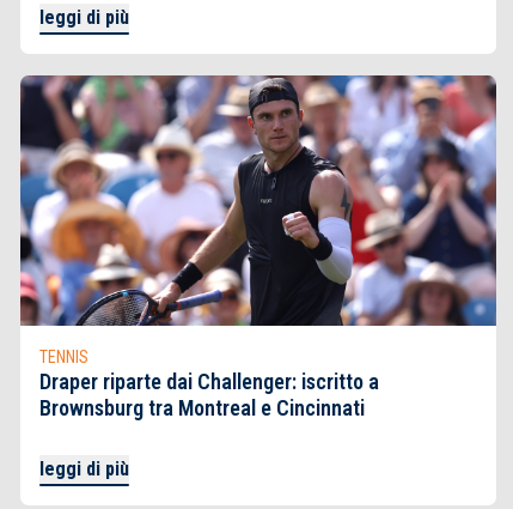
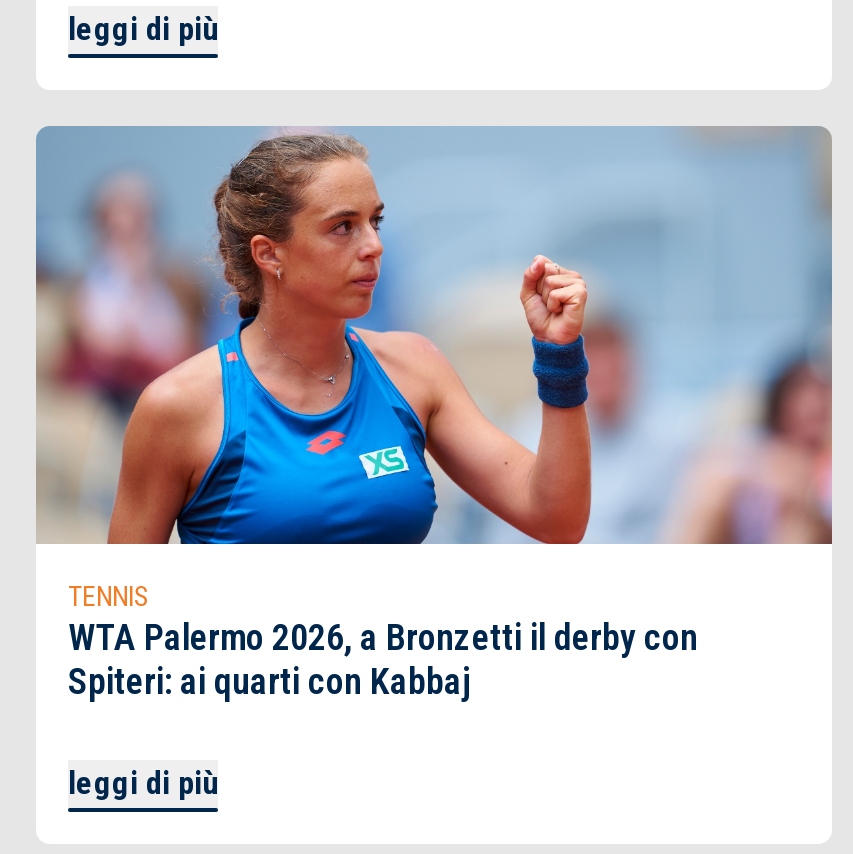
- [image]
- Draper riparte dai Challenger: iscritto a
- Brownsburg tra Montreal e Cincinnati
+ [image]
+ WTA Palermo 2026, a Bronzetti il derby con
+ Spiteri: ai quarti con Kabbaj
